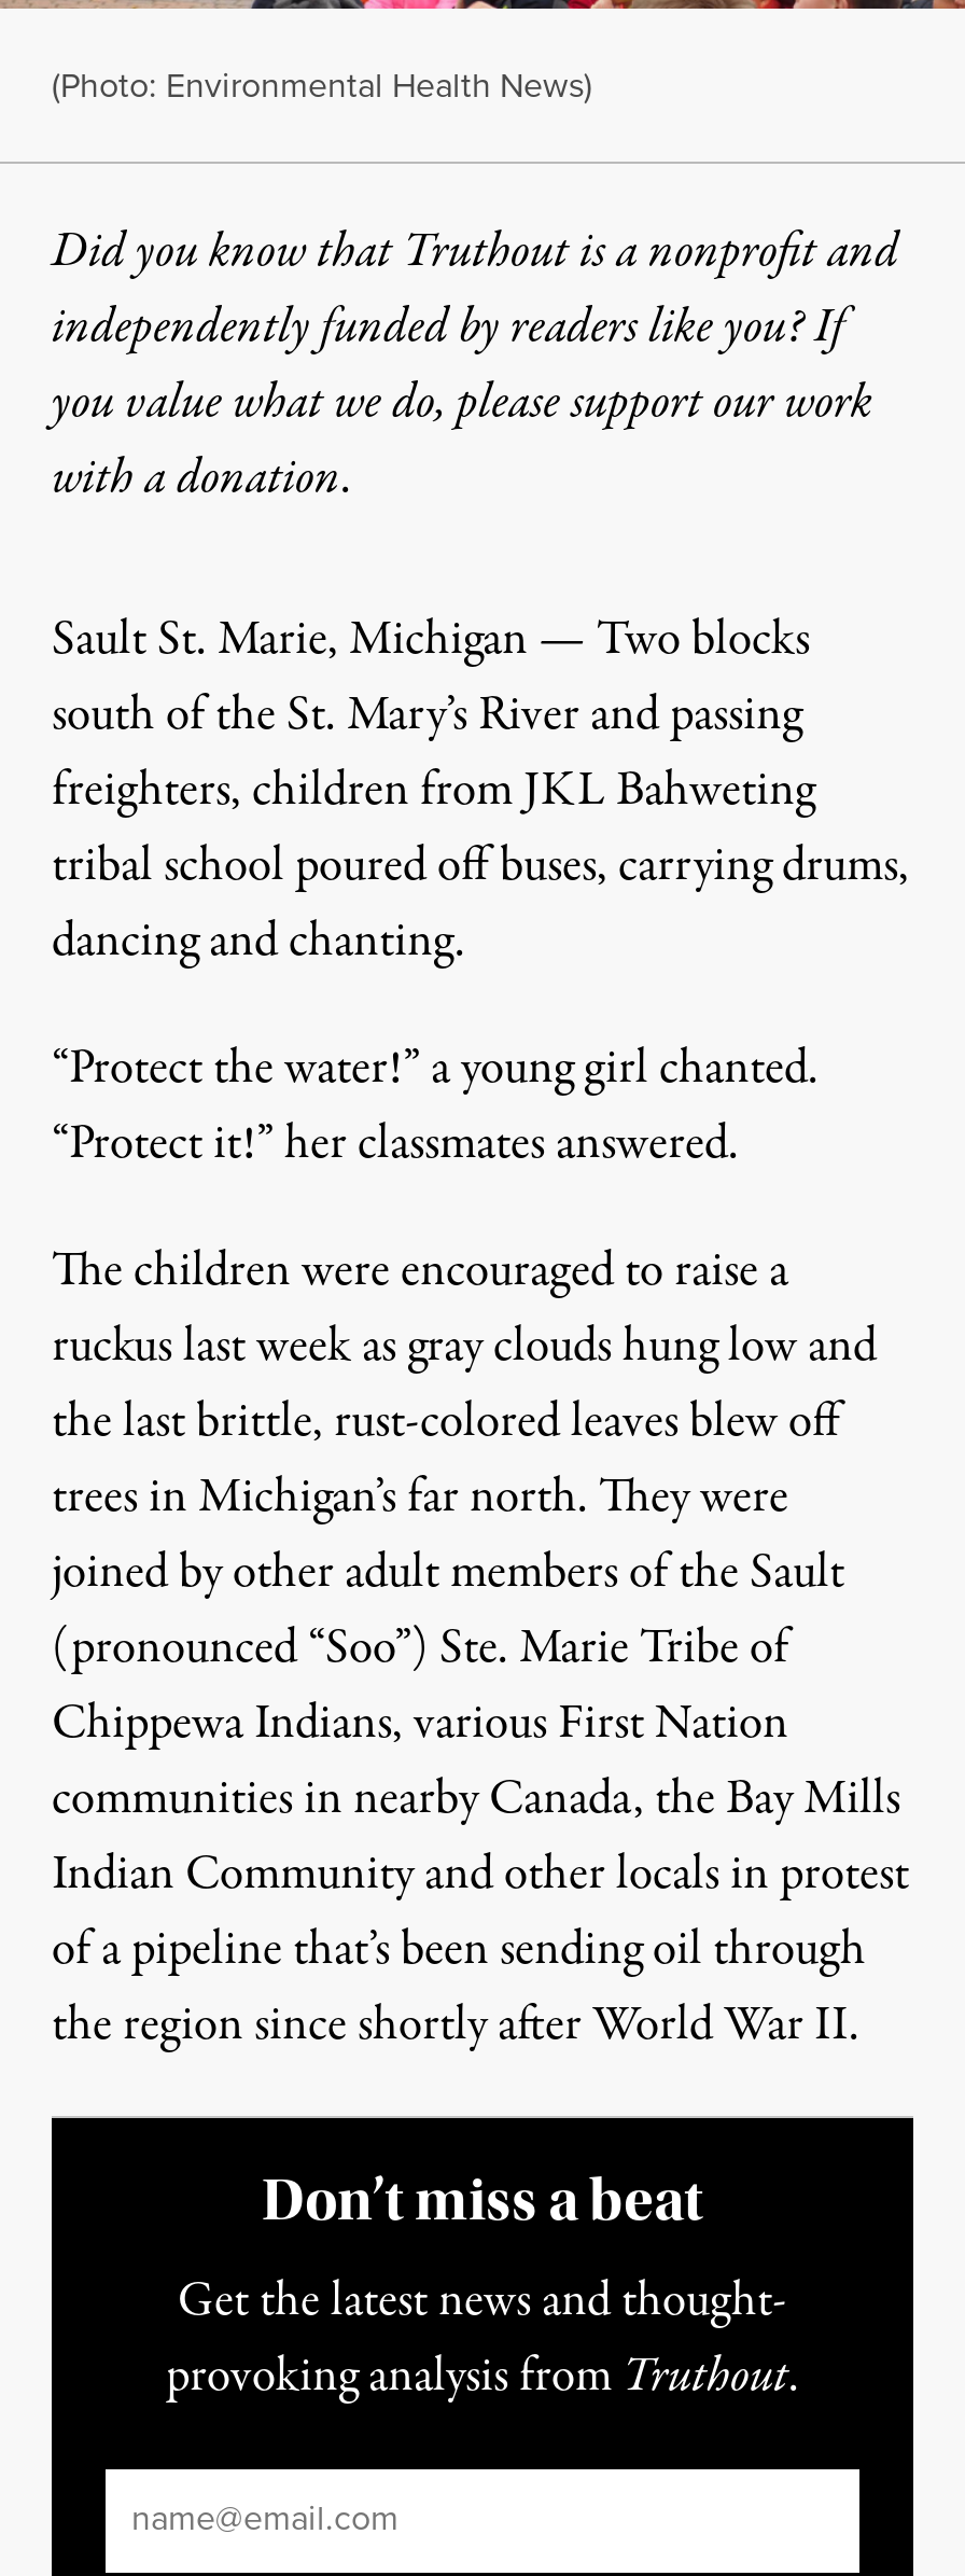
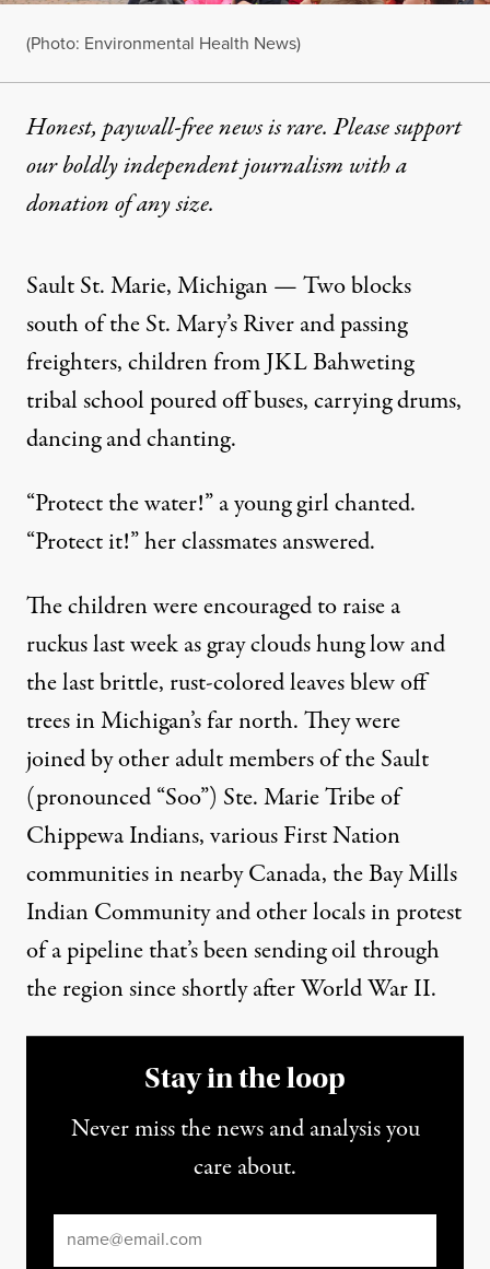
- Did you know that Truthout is a nonprofit and
- independently funded by readers like you? If
- you value what we do, please support our work
- with a donation.
+ Honest, paywall-free news is rare. Please support
+ our boldly independent journalism with a
+ donation of any size.

- Don’t miss a beat
+ Stay in the loop

- Get the latest news and thought-
- provoking analysis from Truthout.
+ Never miss the news and analysis you
+ care about.
